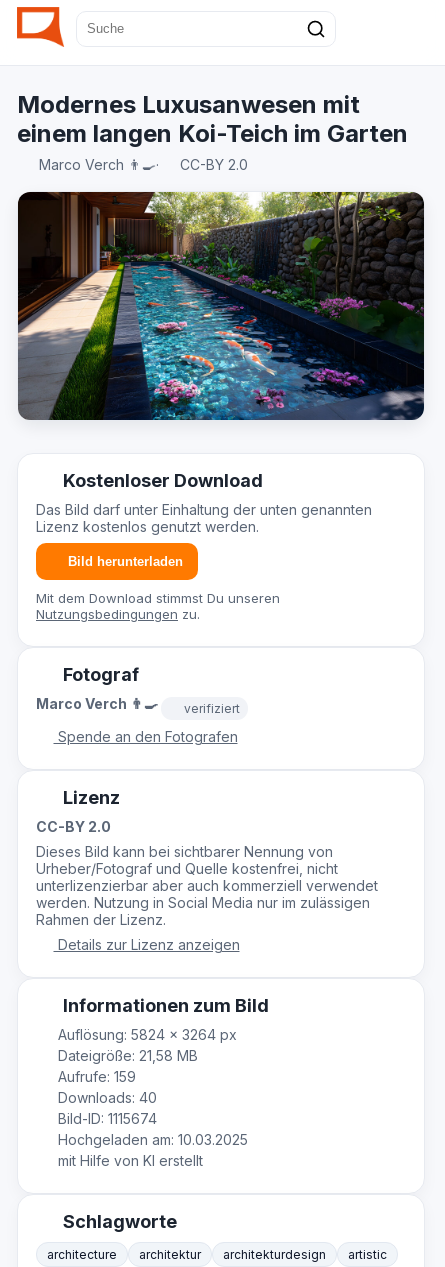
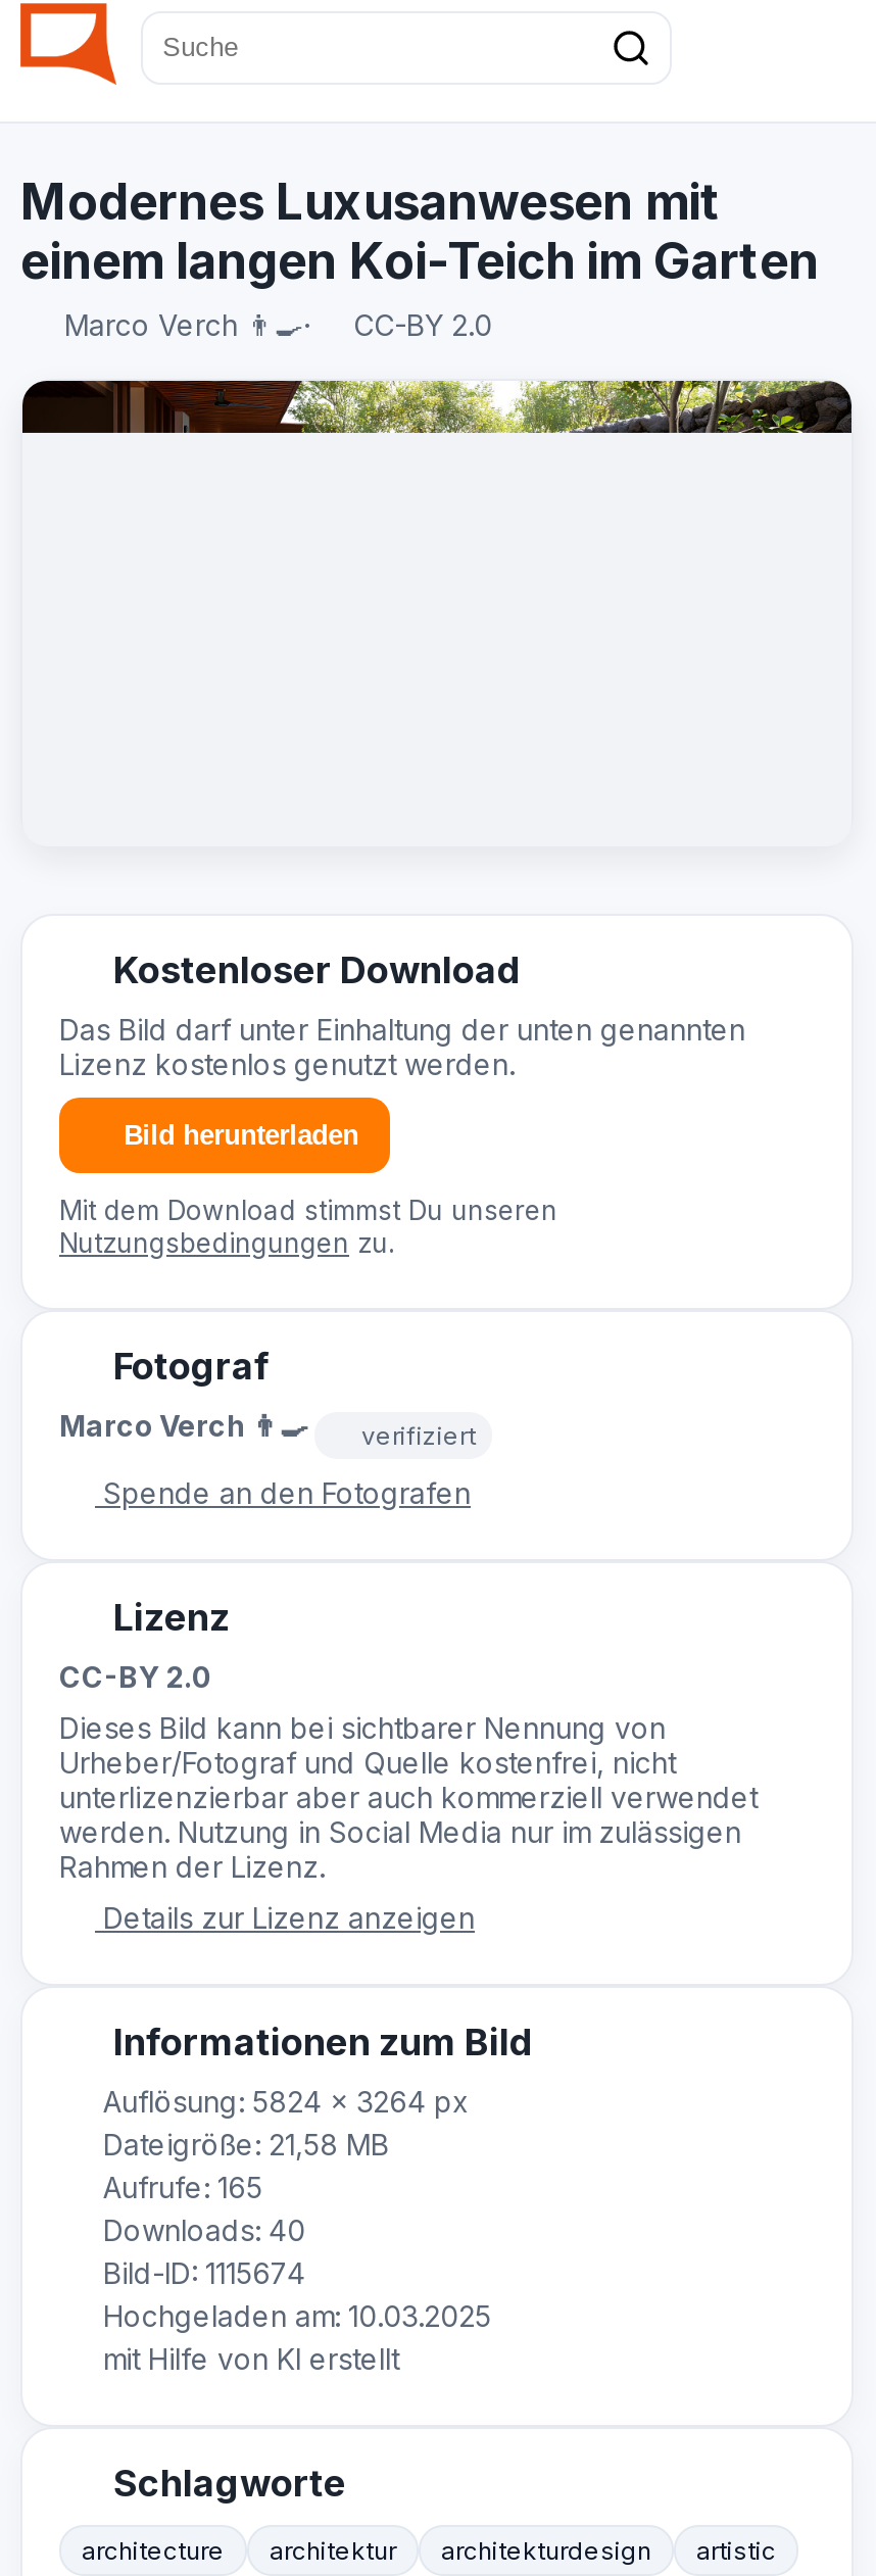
- [image]

- Aufrufe: 159
+ Aufrufe: 165
